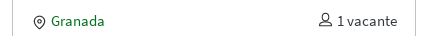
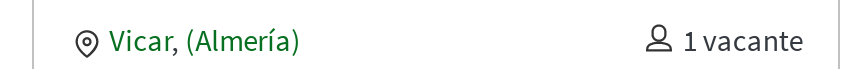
- Granada
+ Vicar, (Almería)
